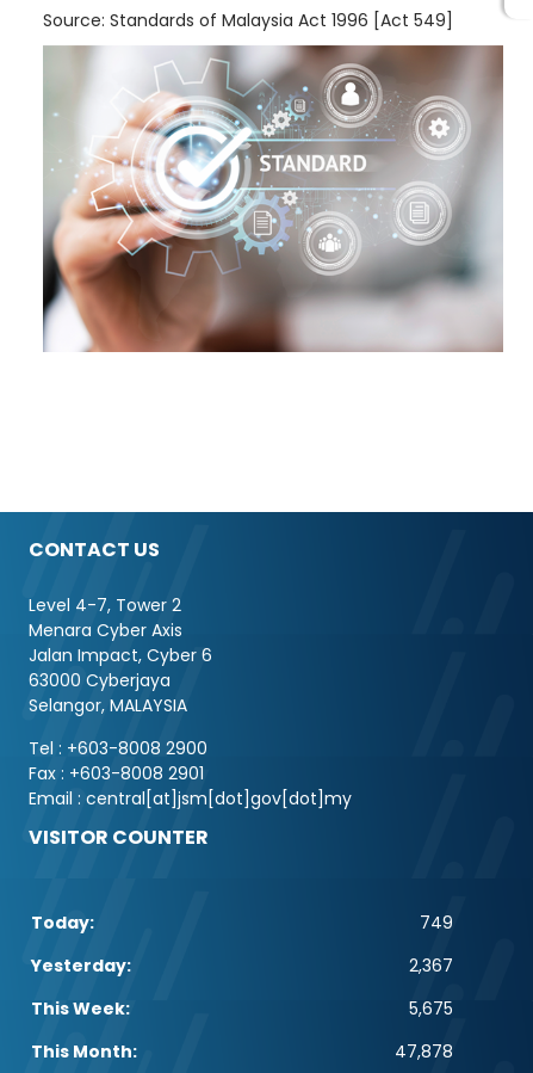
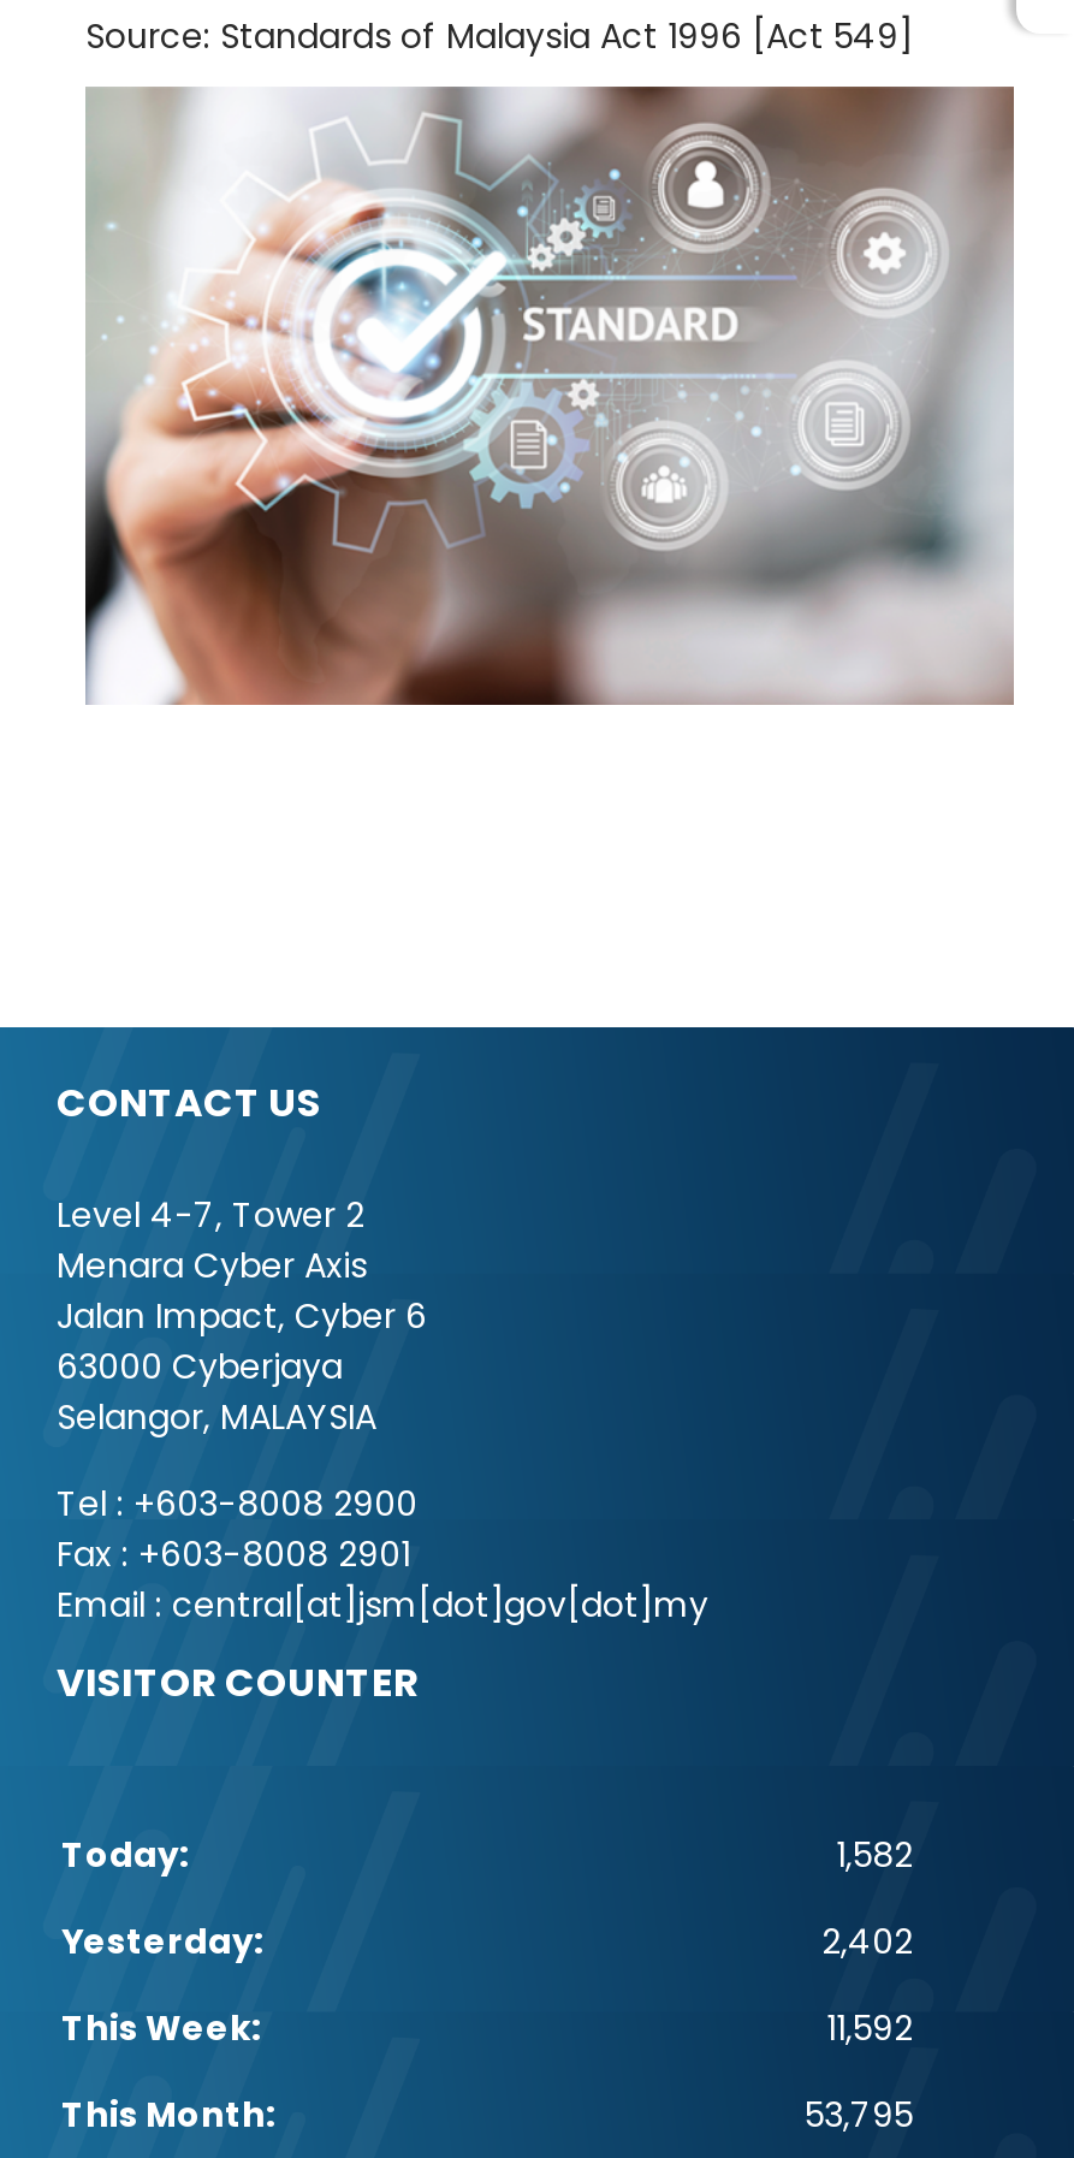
- 749
+ 1,582

- 2,367
+ 2,402

- 5,675
+ 11,592

- 47,878
+ 53,795
